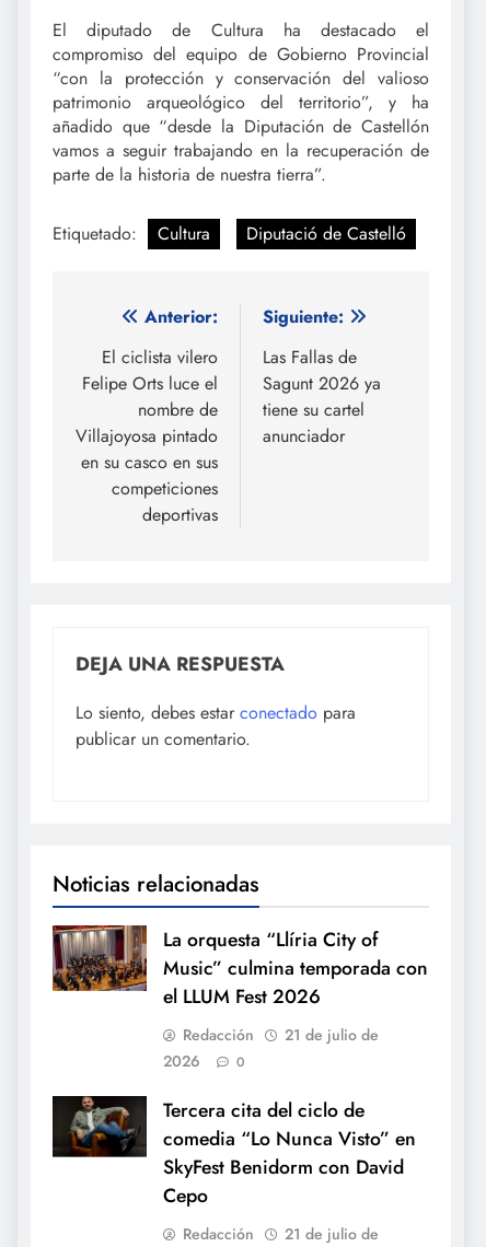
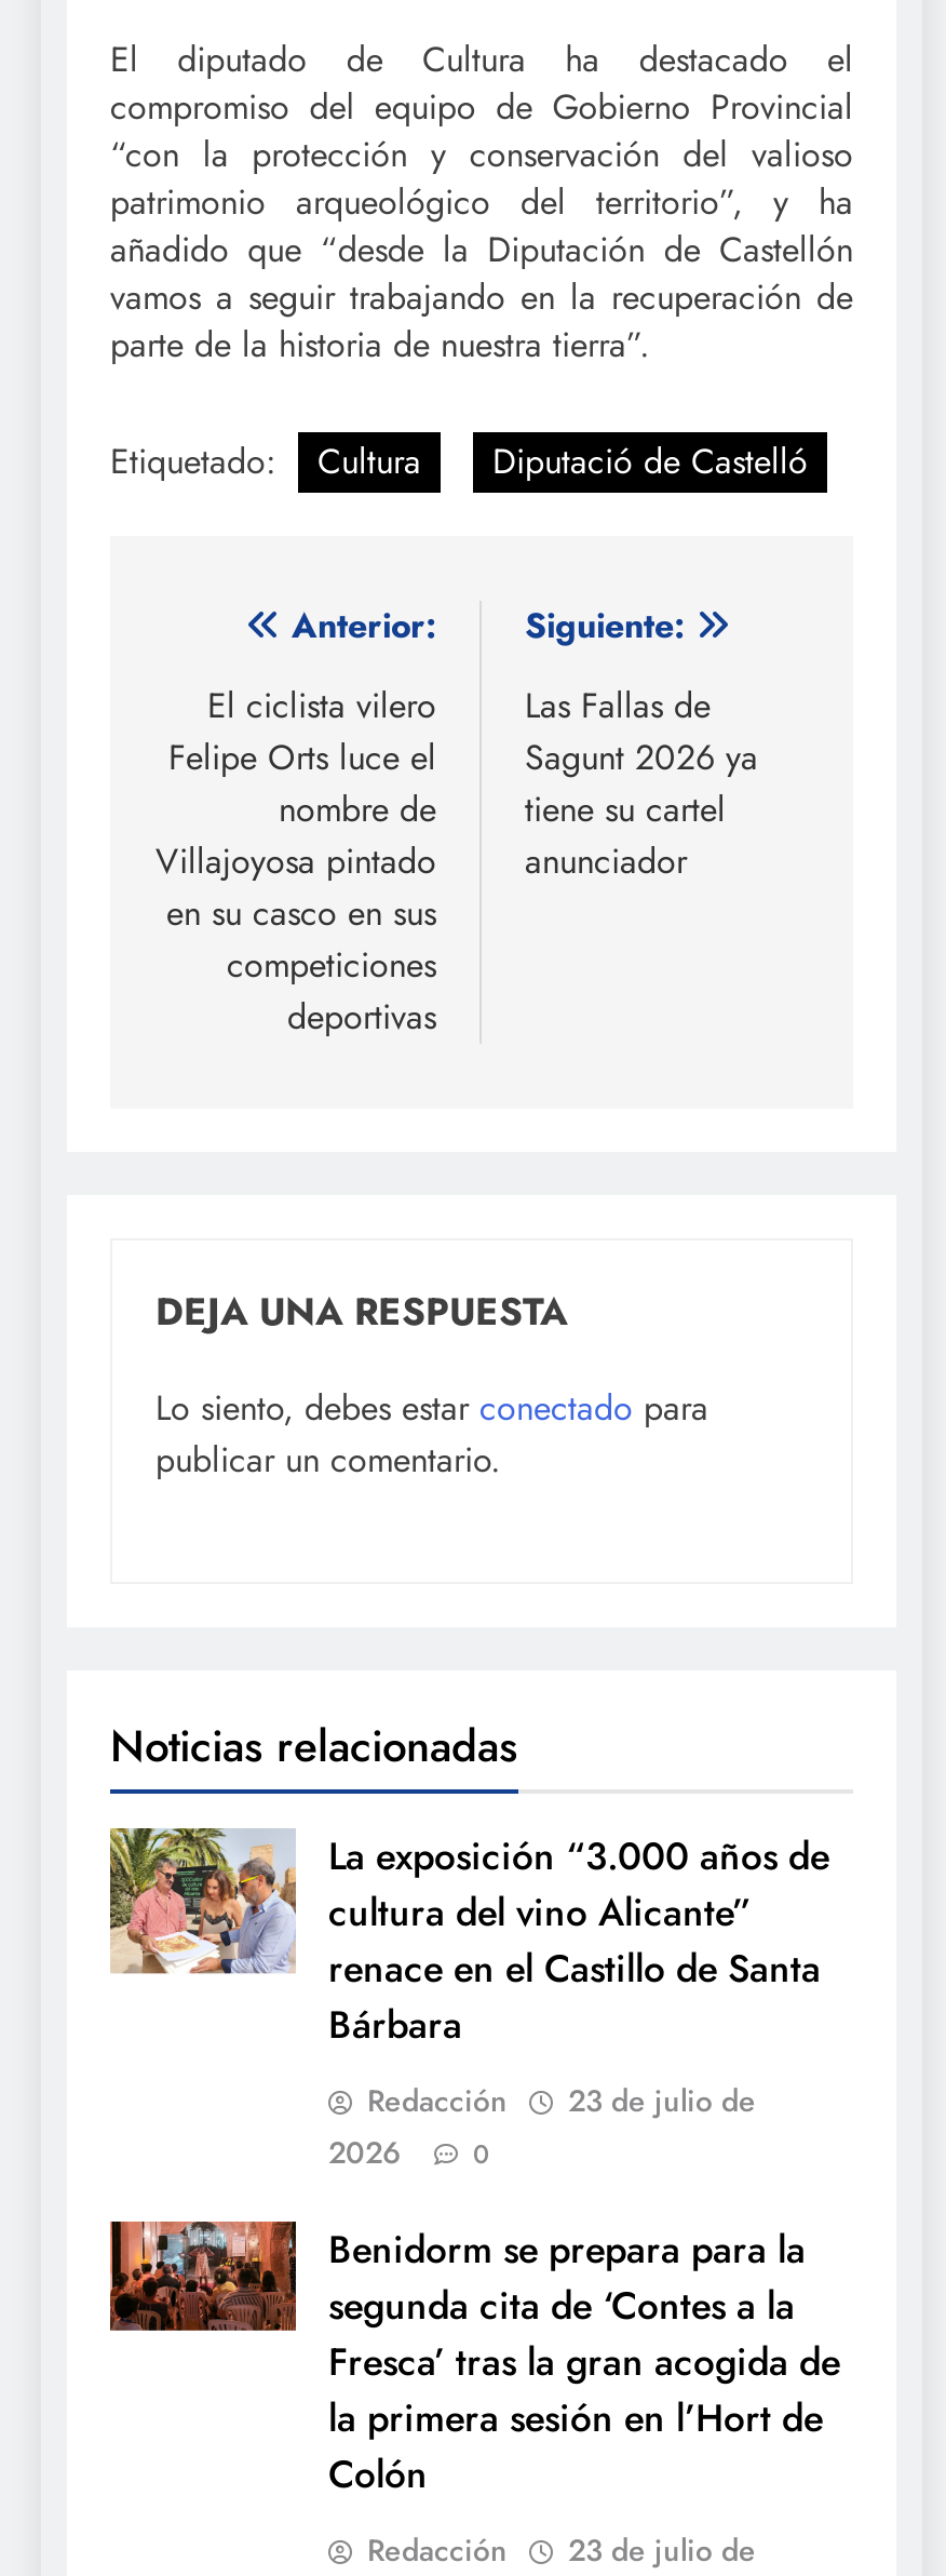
- [image]
- La orquesta “Llíria City of
- Music” culmina temporada con
- el LLUM Fest 2026
+ [image]
+ La exposición “3.000 años de
+ cultura del vino Alicante”
+ renace en el Castillo de Santa
+ Bárbara

- Redacción 21 de julio de
+ Redacción 23 de julio de

- [image]
- Tercera cita del ciclo de
- comedia “Lo Nunca Visto” en
- SkyFest Benidorm con David
- Cepo
+ [image]
+ Benidorm se prepara para la
+ segunda cita de ‘Contes a la
+ Fresca’ tras la gran acogida de
+ la primera sesión en l’Hort de
+ Colón

- Redacción 21 de julio de
+ Redacción 23 de julio de
